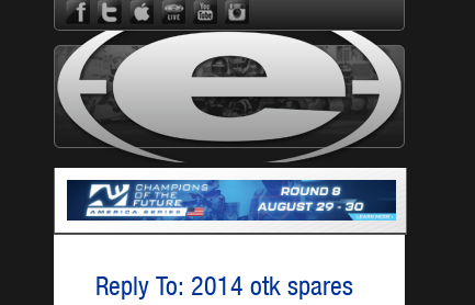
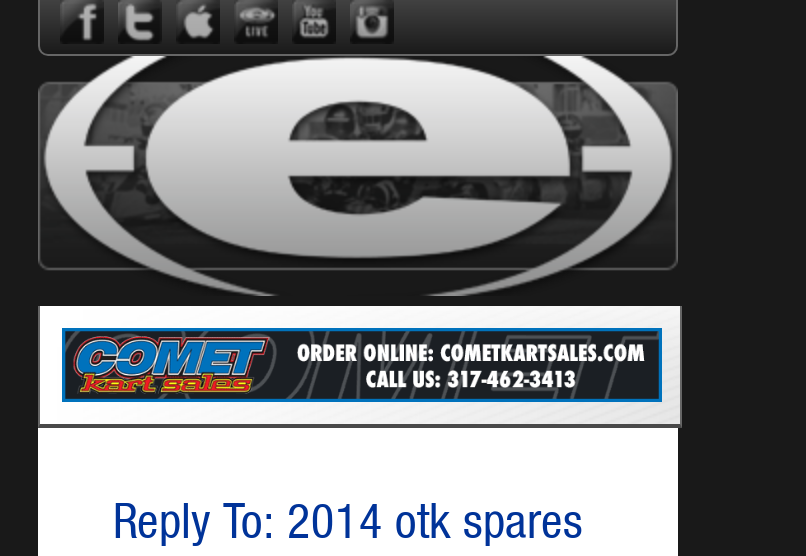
- [image]
+ [image]
